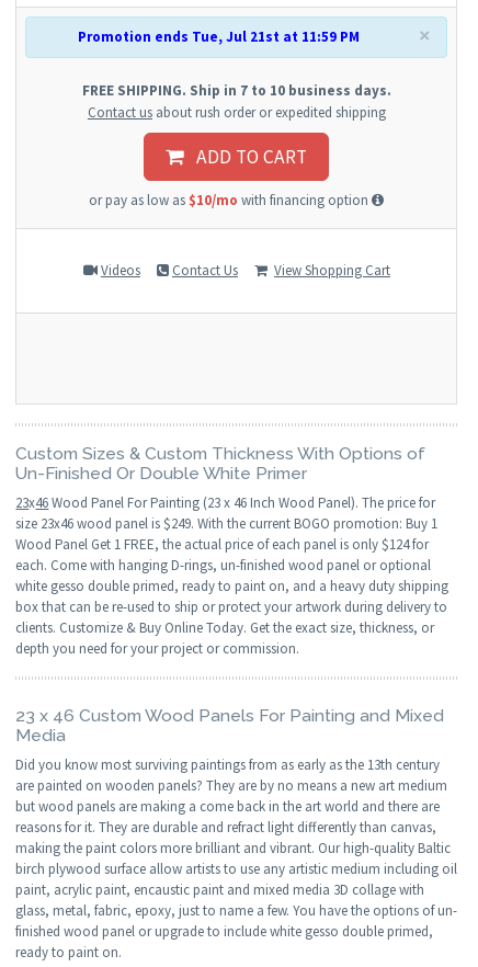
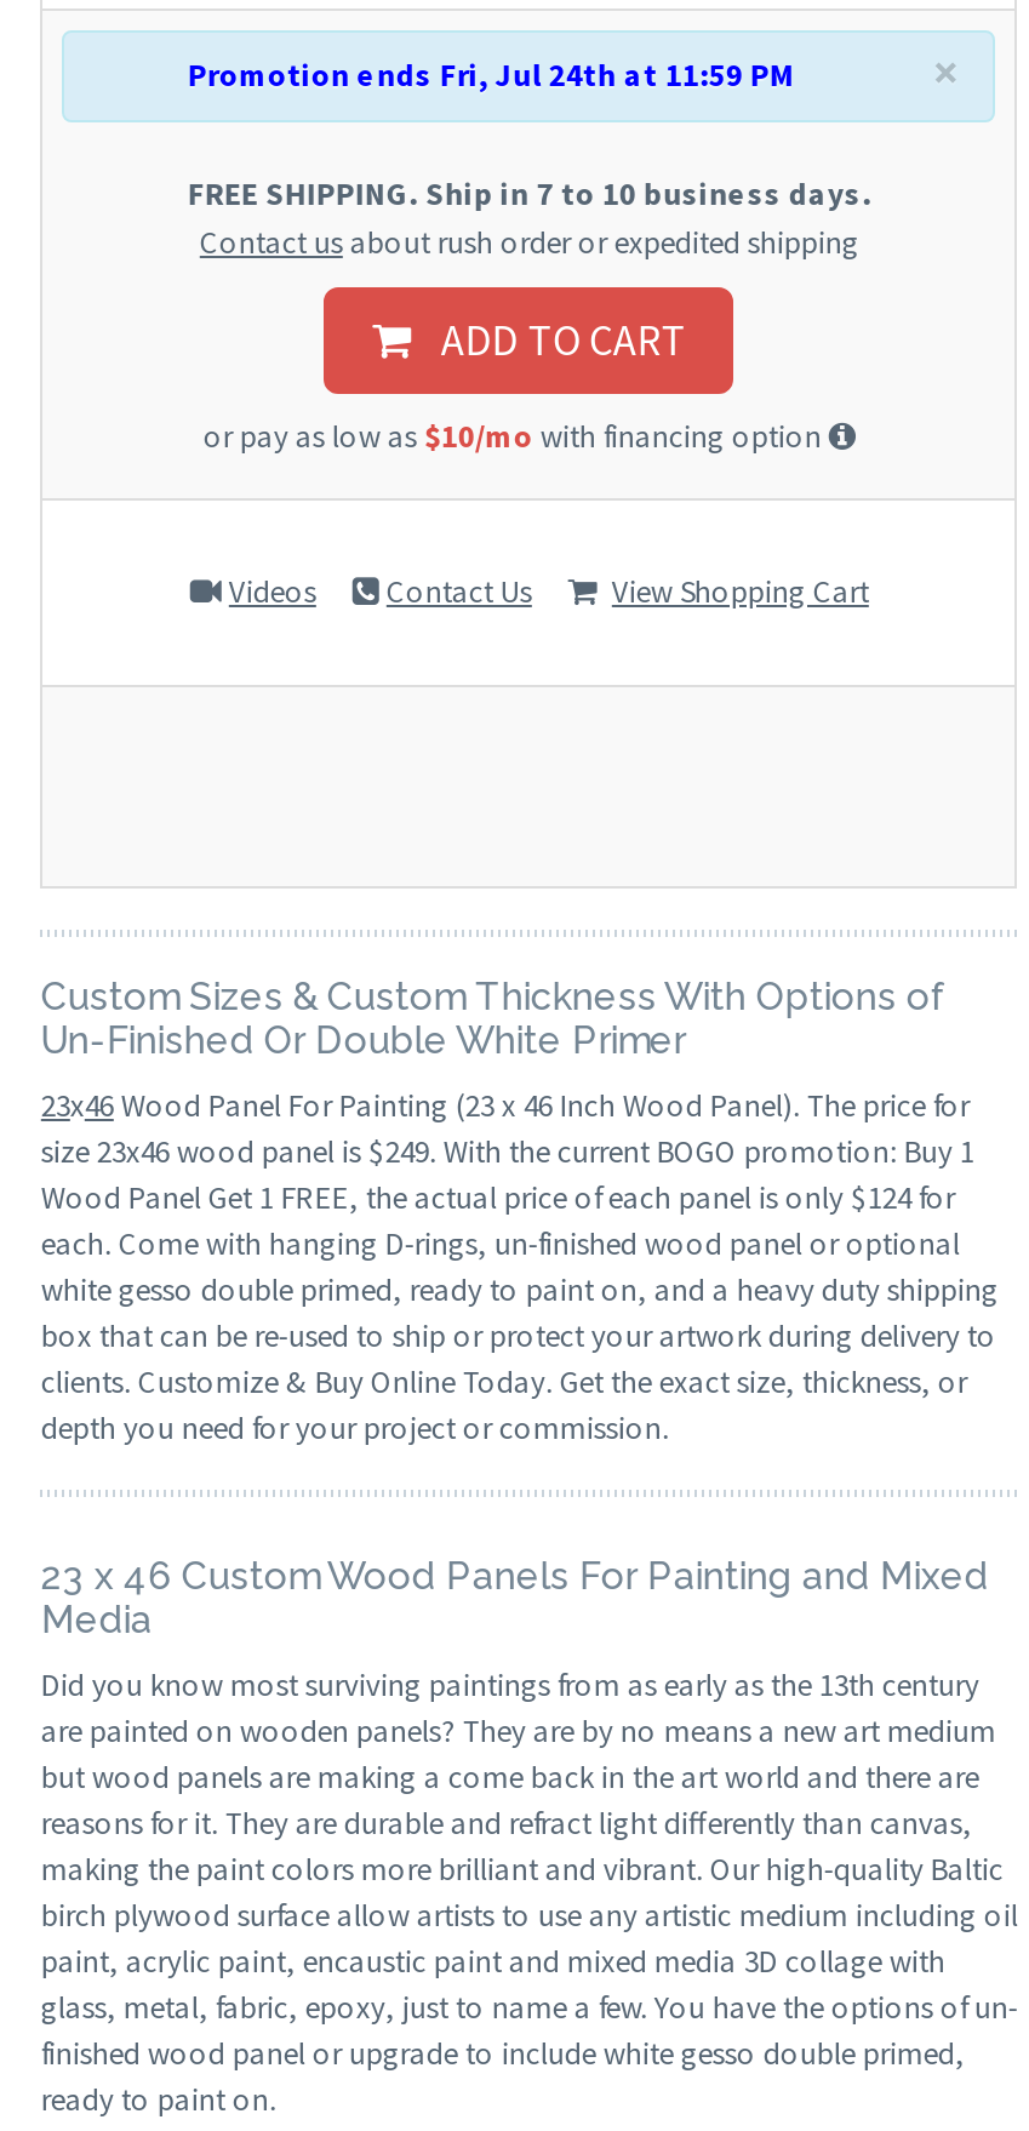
- Promotion ends Tue, Jul 21st at 11:59 PM
+ Promotion ends Fri, Jul 24th at 11:59 PM
